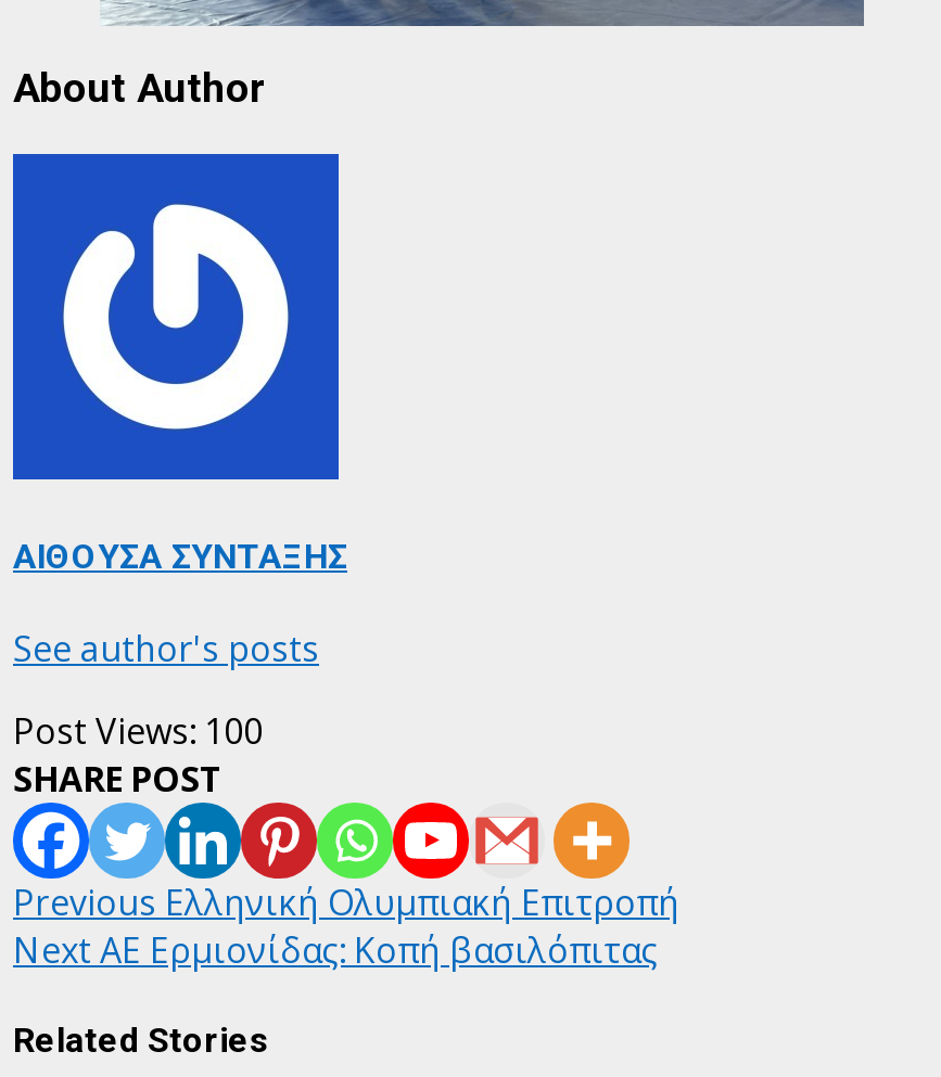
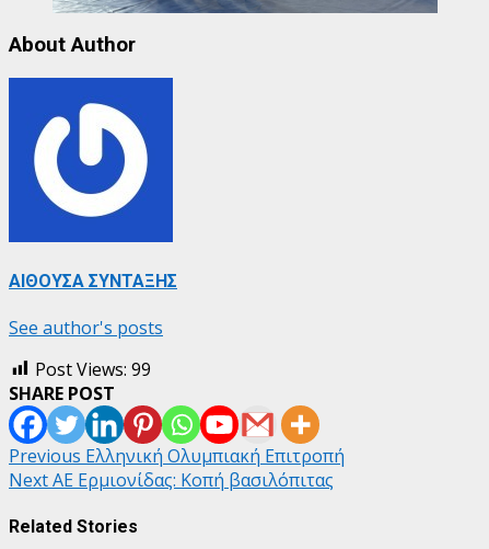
- Post Views: 100
+ Post Views: 99
